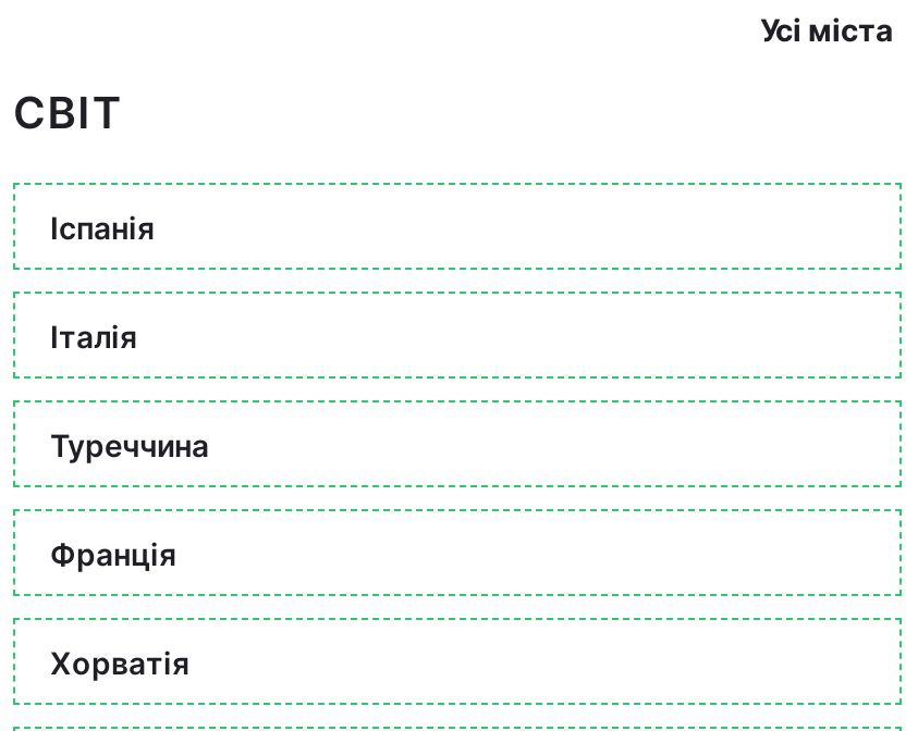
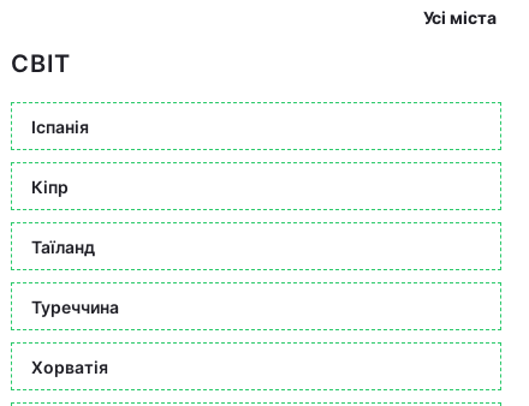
- Італія
+ Кіпр
+ Таїланд

moved down: Туреччина

- Франція
